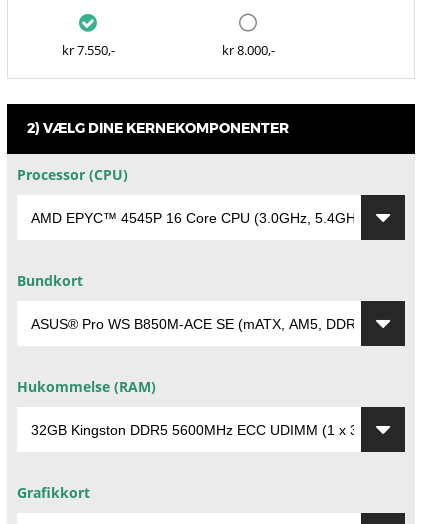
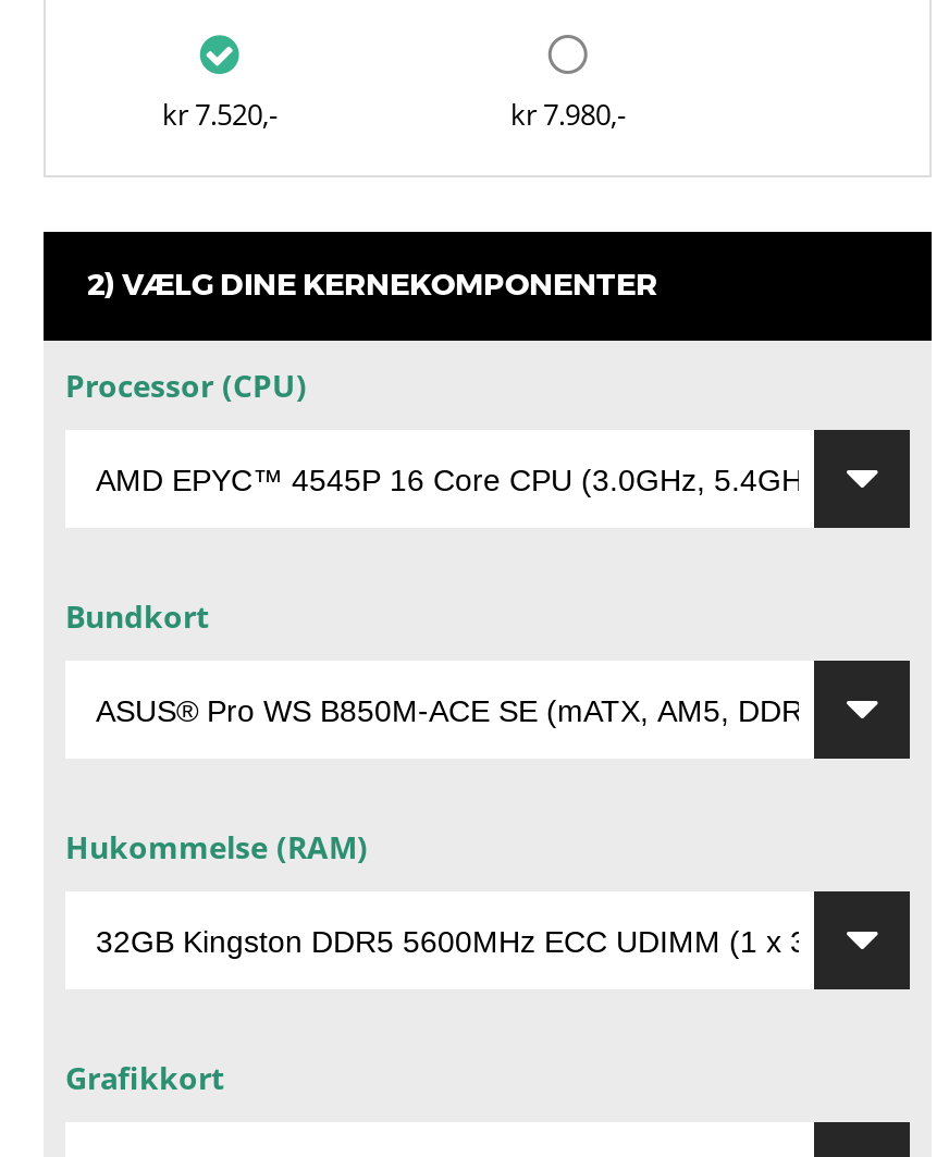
- kr 7.550,-
+ kr 7.520,-

- kr 8.000,-
+ kr 7.980,-
